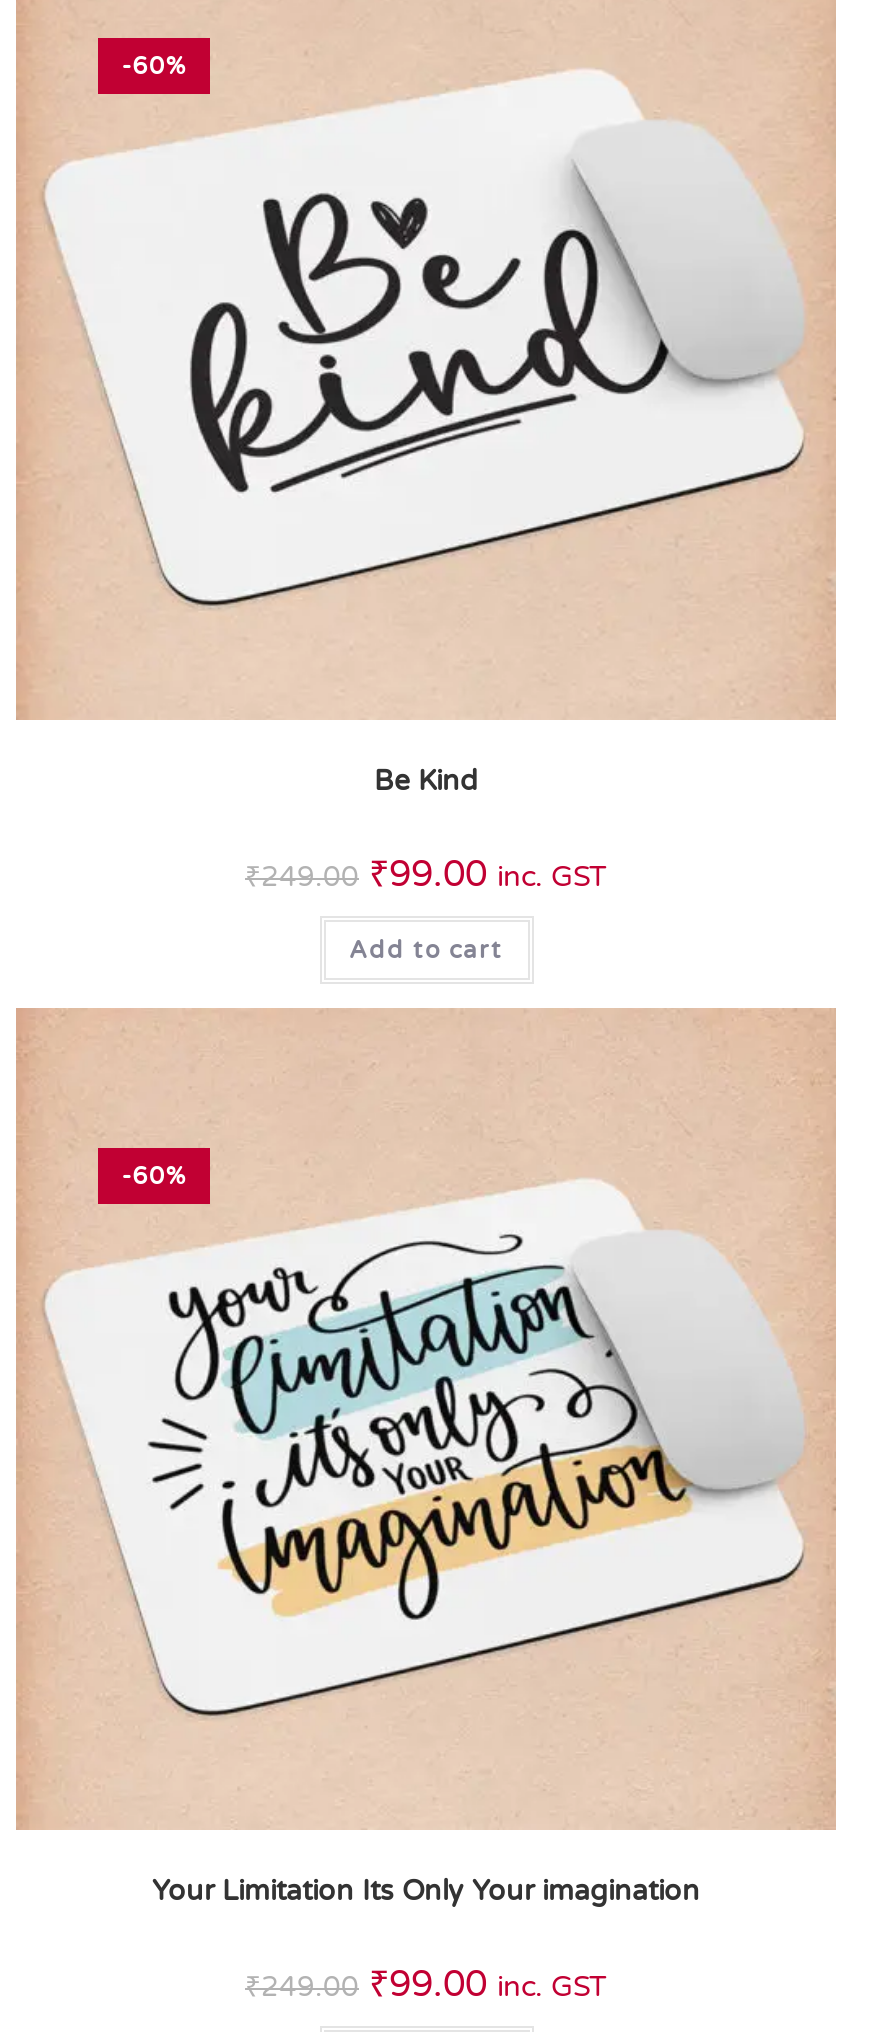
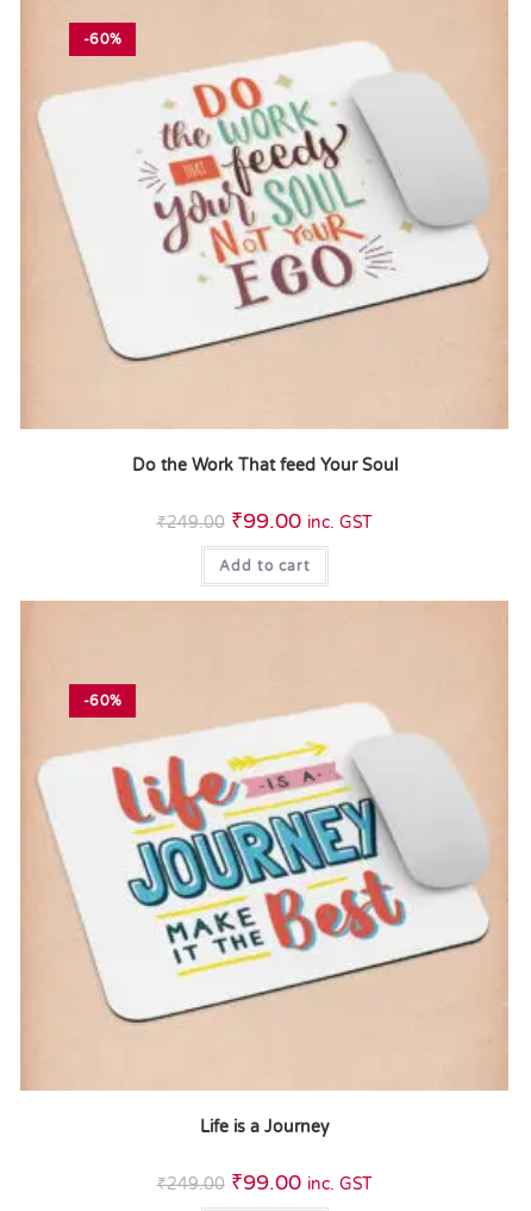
- [image]
+ [image]

- Be Kind
+ Do the Work That feed Your Soul

- [image]
+ [image]

- Your Limitation Its Only Your imagination
+ Life is a Journey
